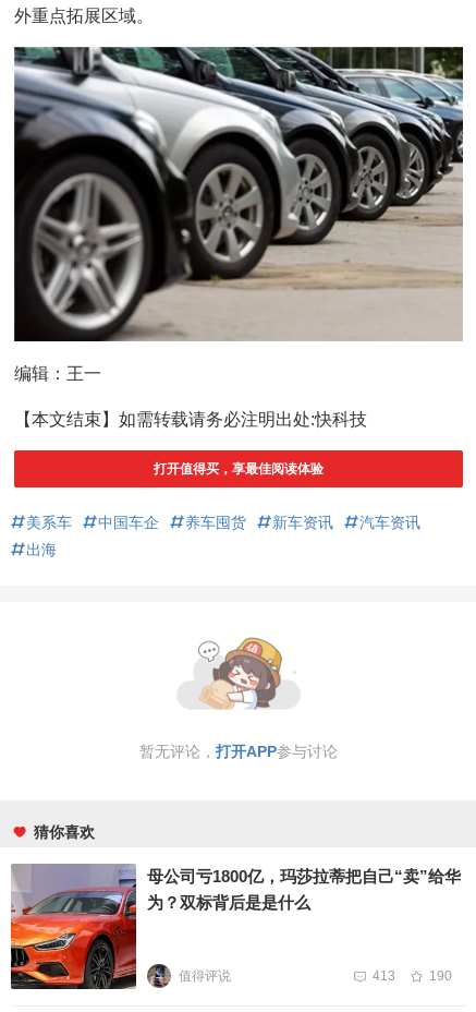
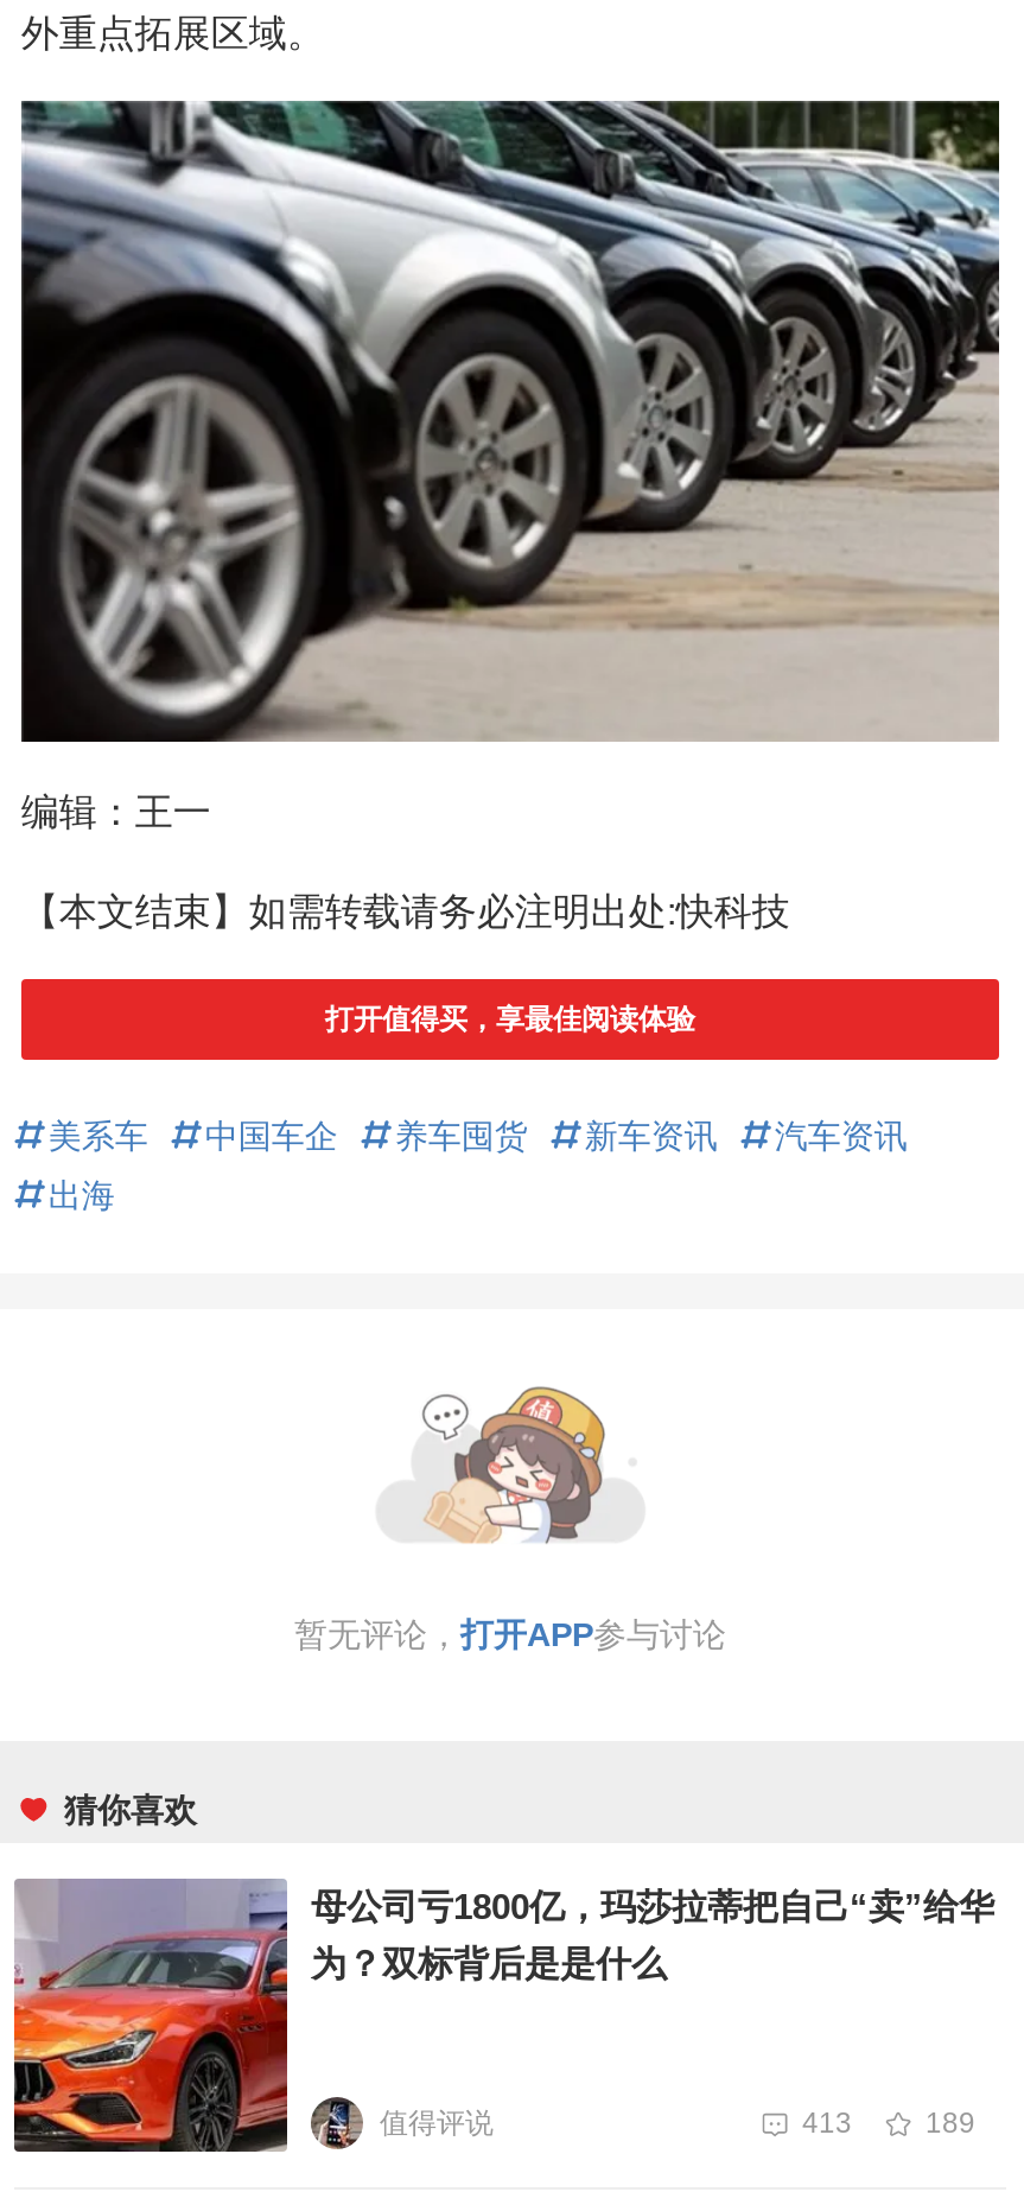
- 190
+ 189
